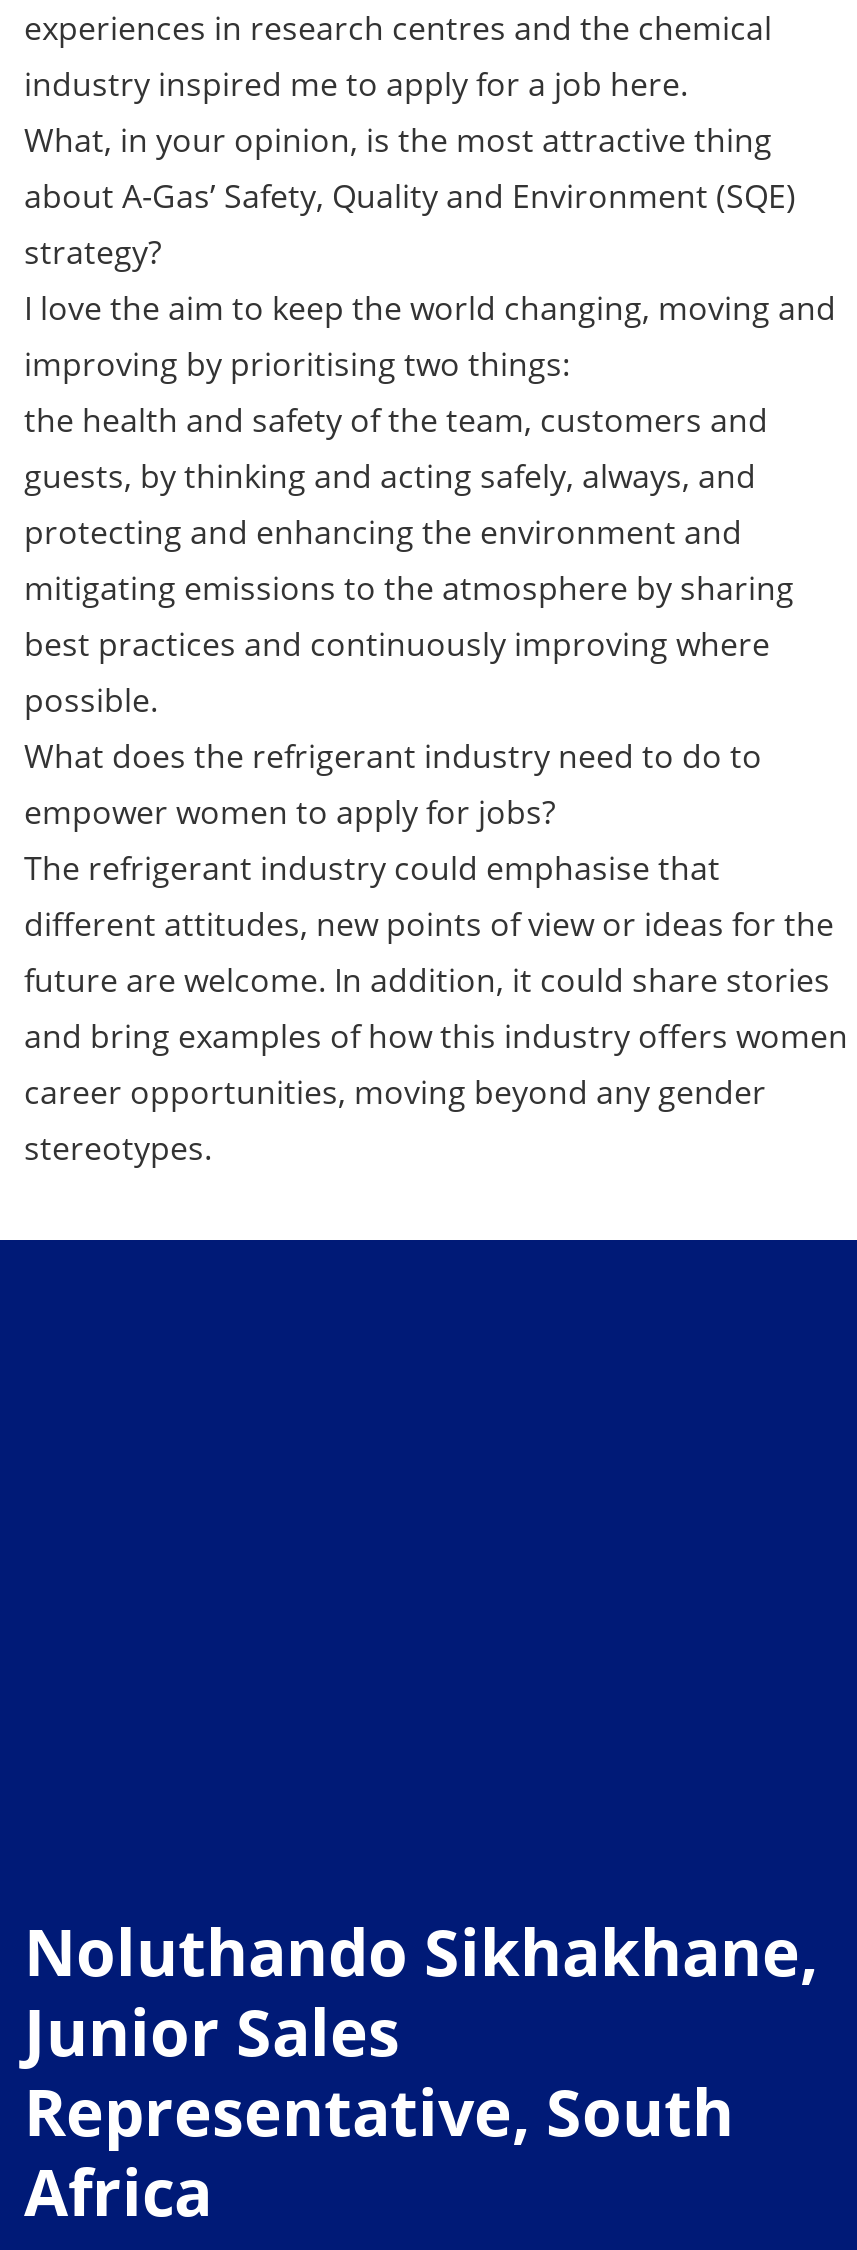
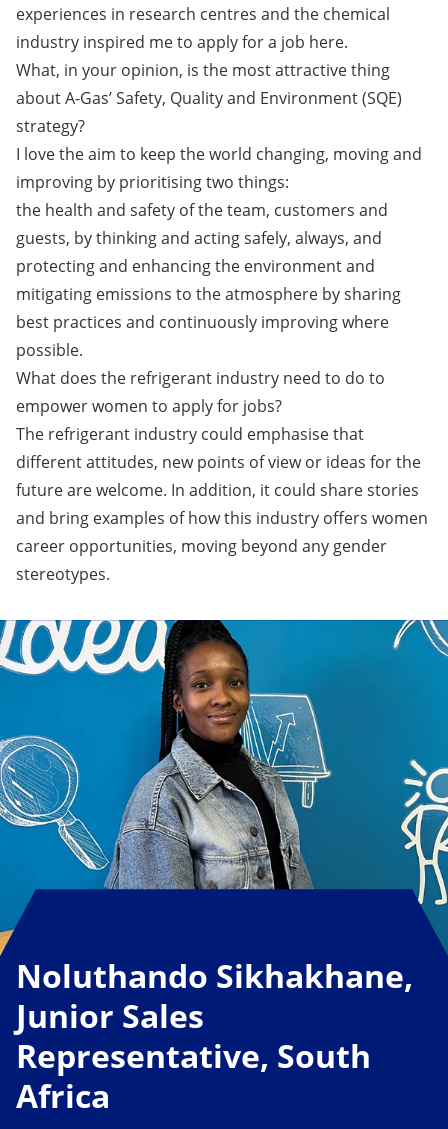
+ [image]
